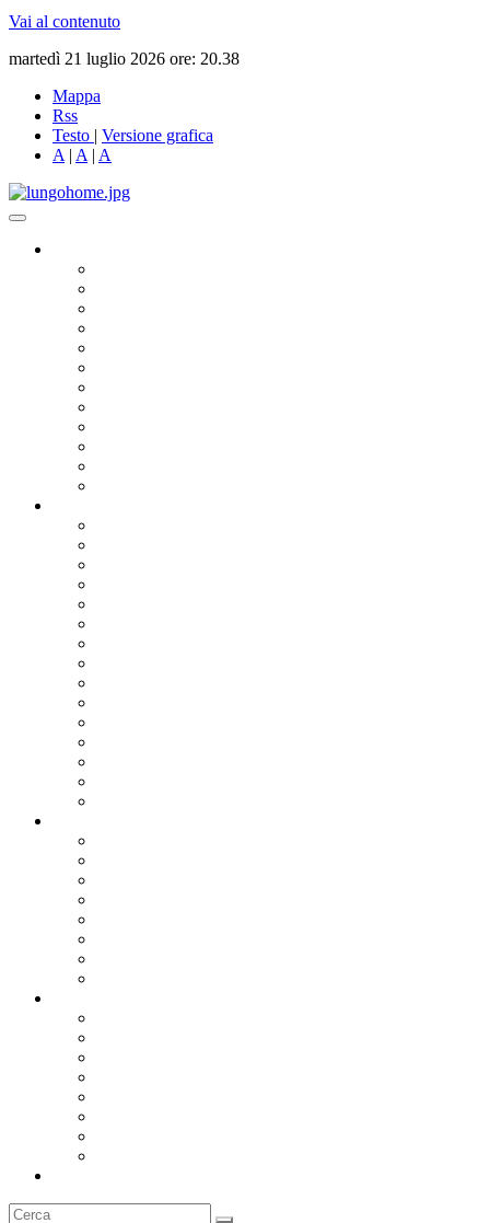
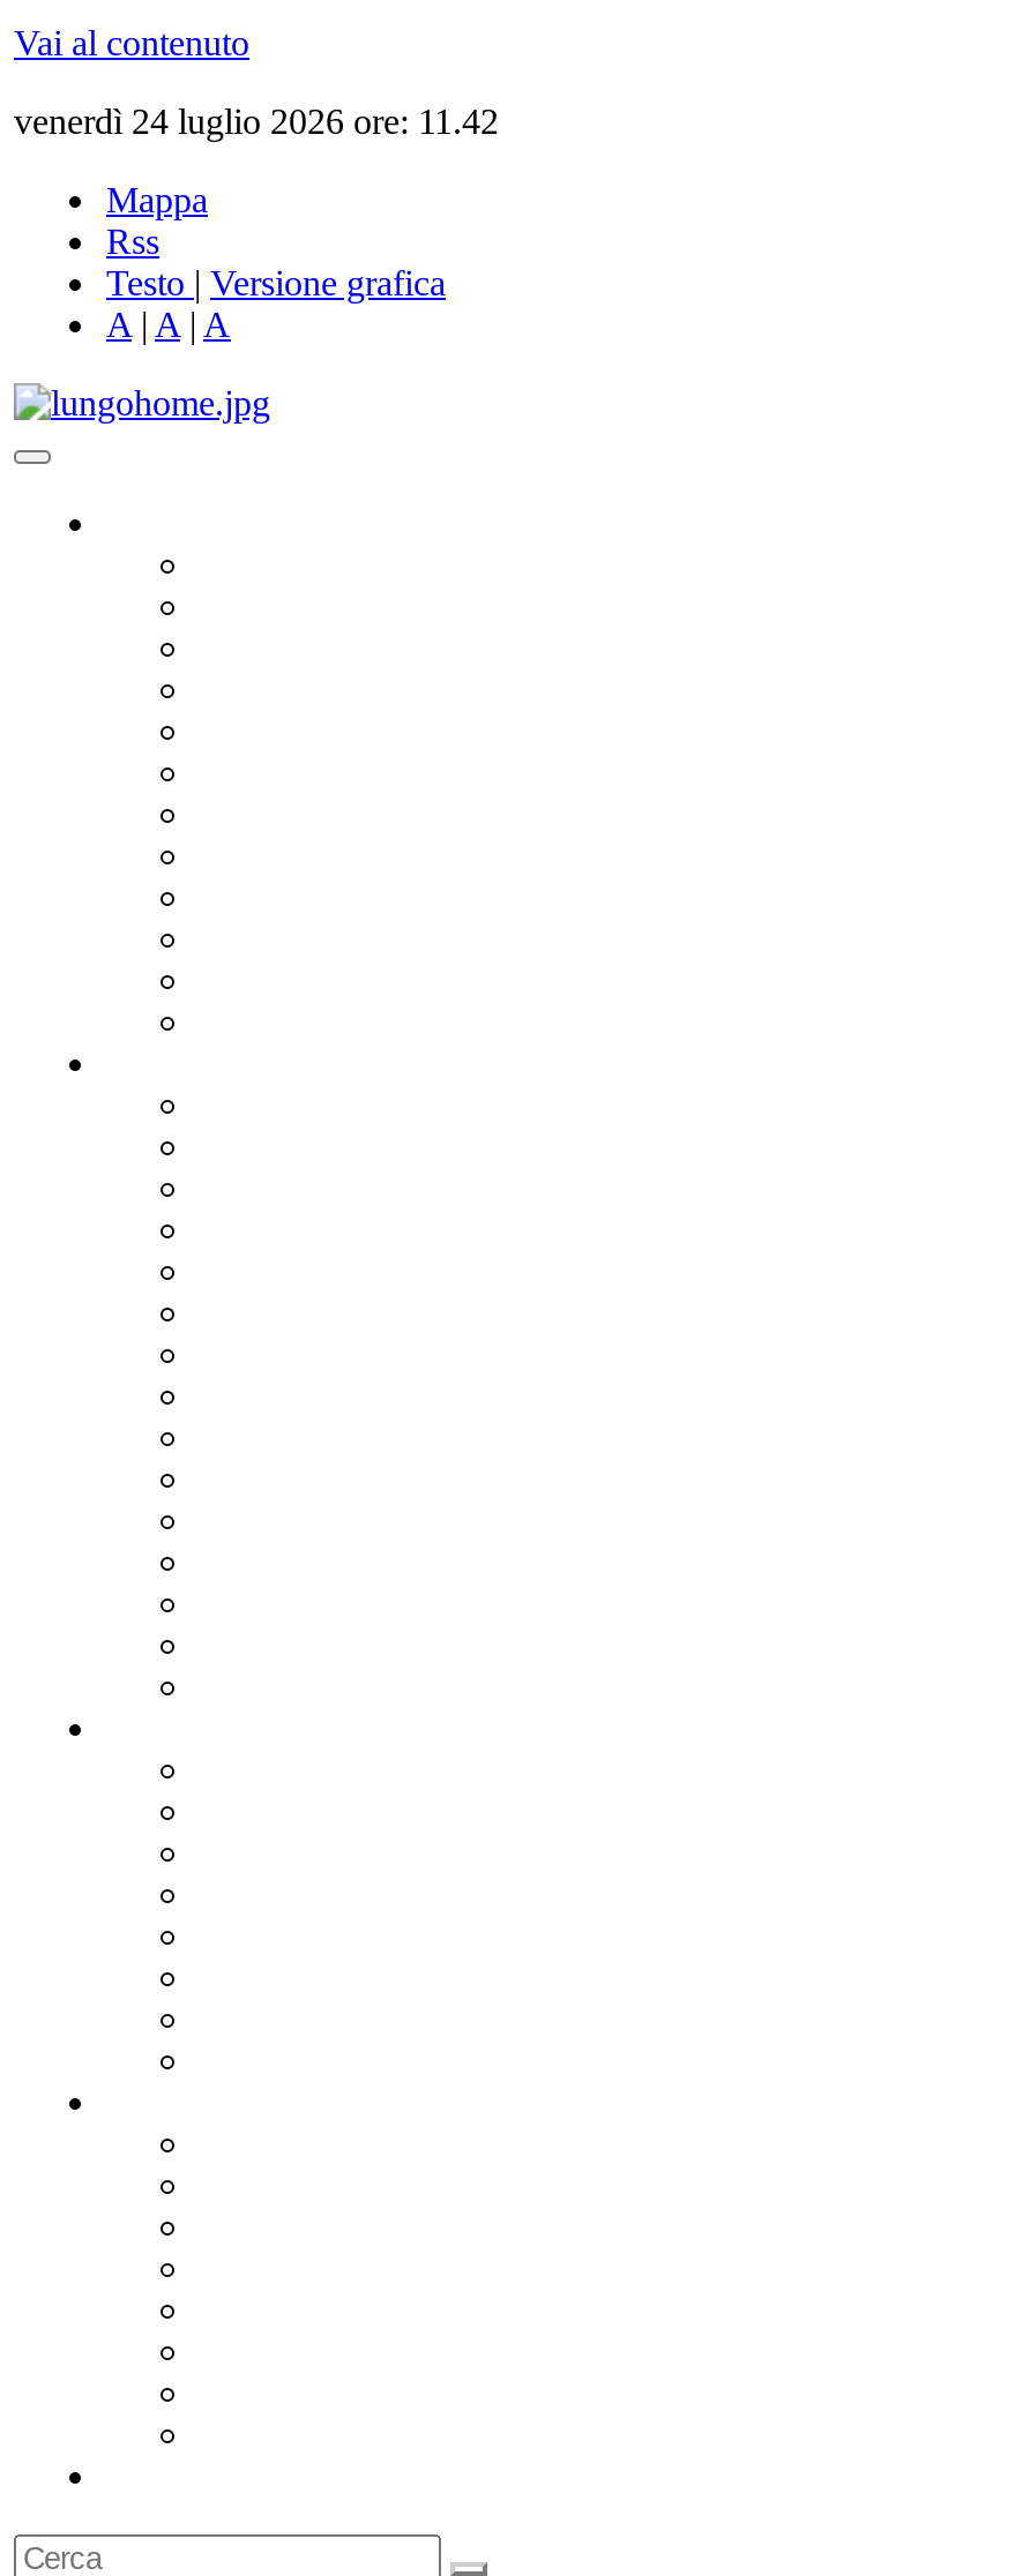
- martedì 21 luglio 2026 ore: 20.38
+ venerdì 24 luglio 2026 ore: 11.42
